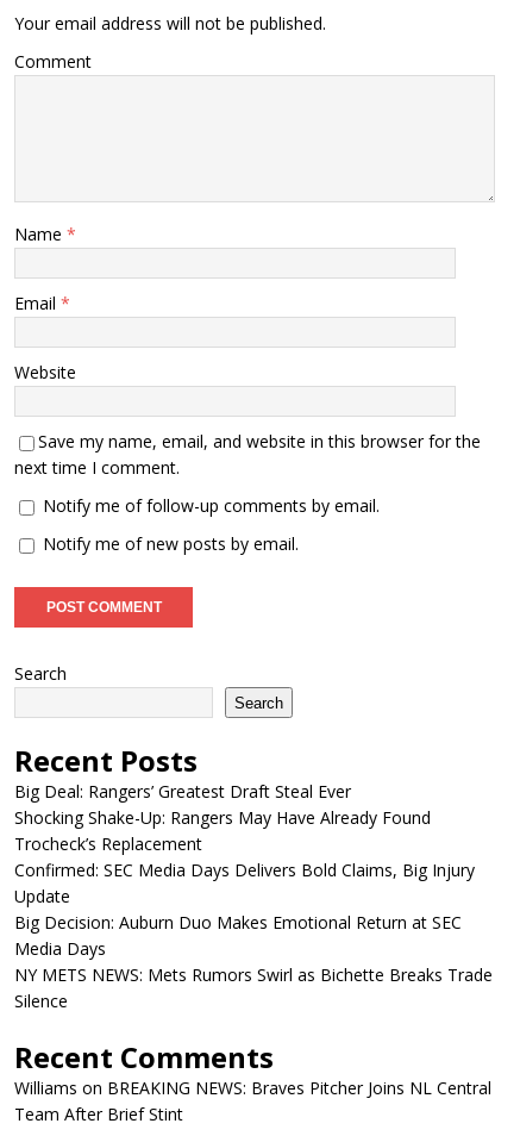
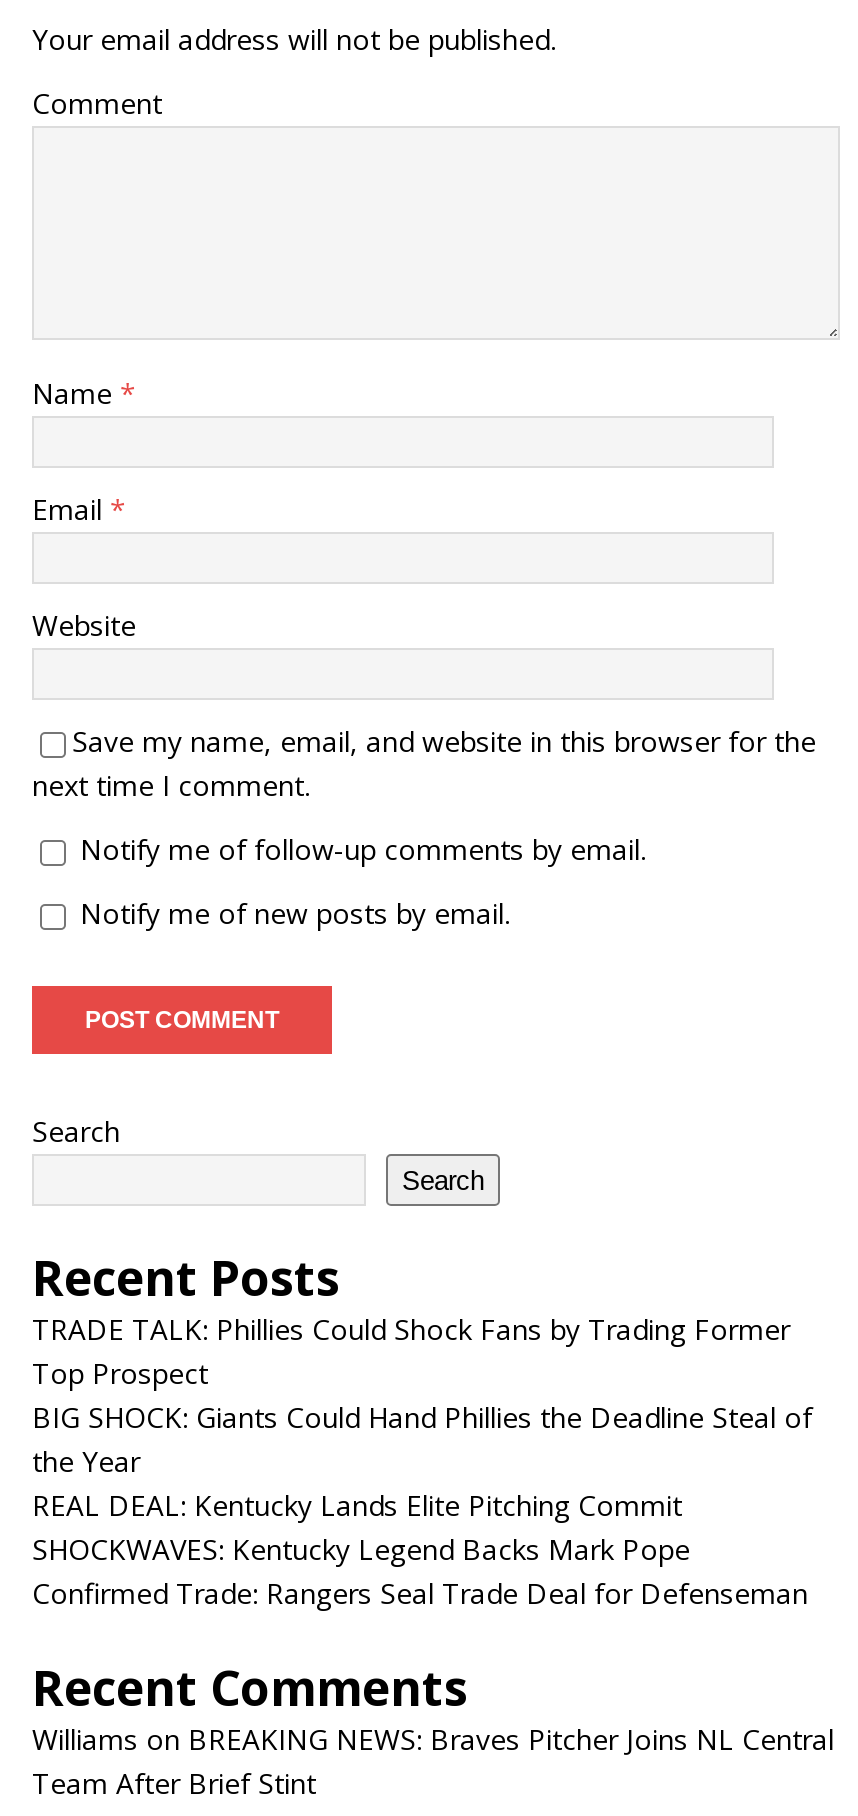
- Big Deal: Rangers’ Greatest Draft Steal Ever
- Shocking Shake-Up: Rangers May Have Already Found
- Trocheck’s Replacement
- Confirmed: SEC Media Days Delivers Bold Claims, Big Injury
- Update
- Big Decision: Auburn Duo Makes Emotional Return at SEC
- Media Days
- NY METS NEWS: Mets Rumors Swirl as Bichette Breaks Trade
- Silence
+ TRADE TALK: Phillies Could Shock Fans by Trading Former
+ Top Prospect
+ BIG SHOCK: Giants Could Hand Phillies the Deadline Steal of
+ the Year
+ REAL DEAL: Kentucky Lands Elite Pitching Commit
+ SHOCKWAVES: Kentucky Legend Backs Mark Pope
+ Confirmed Trade: Rangers Seal Trade Deal for Defenseman
